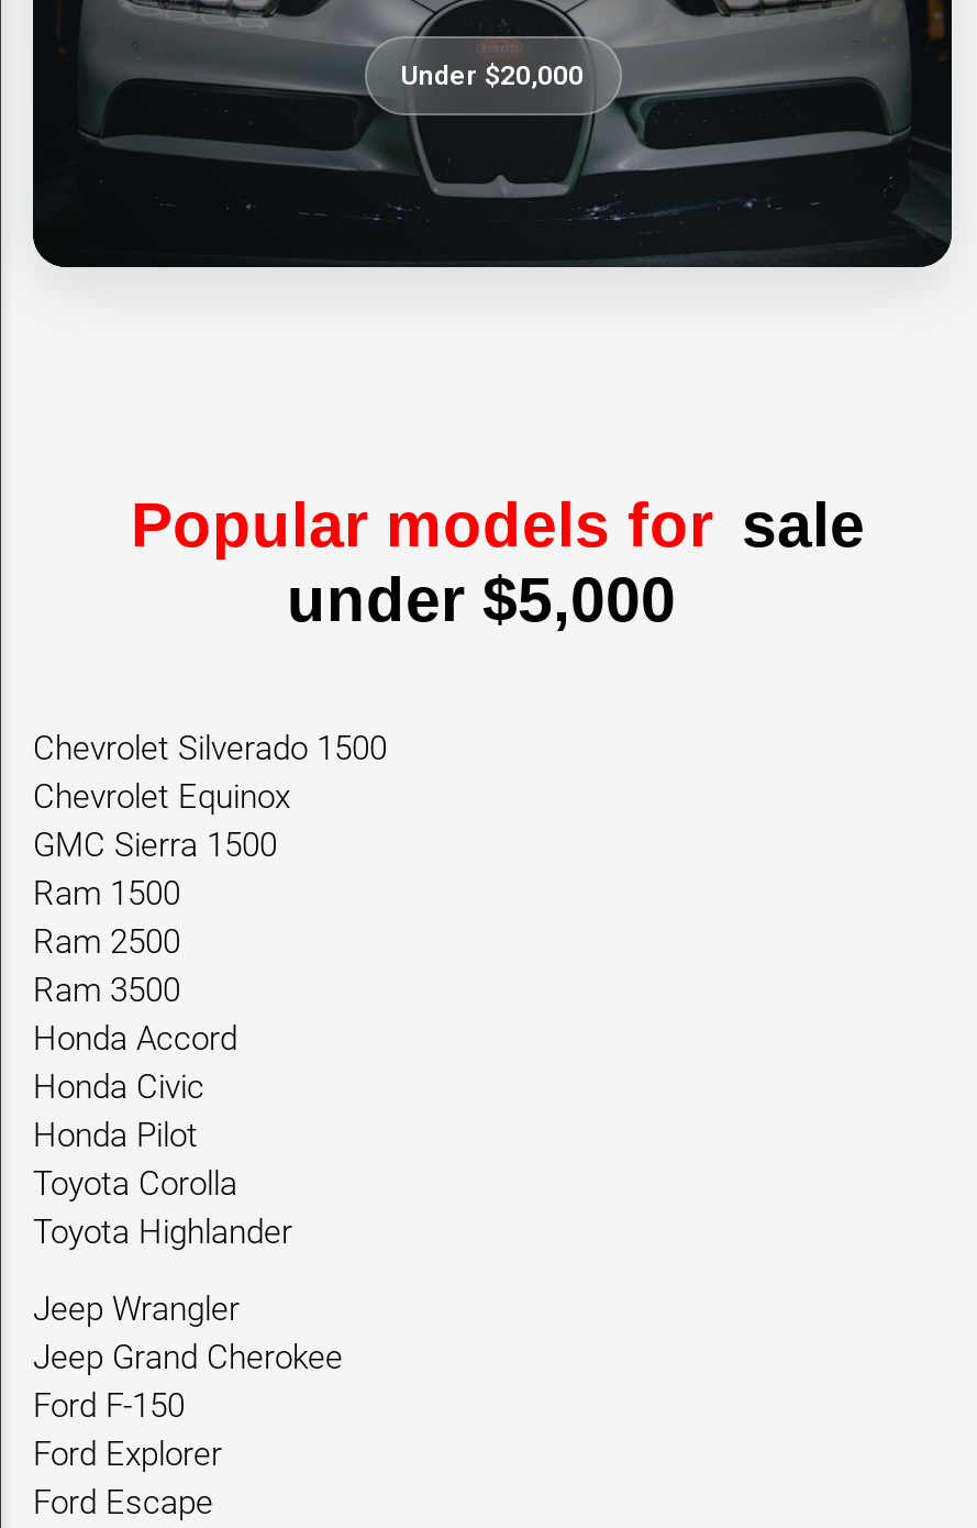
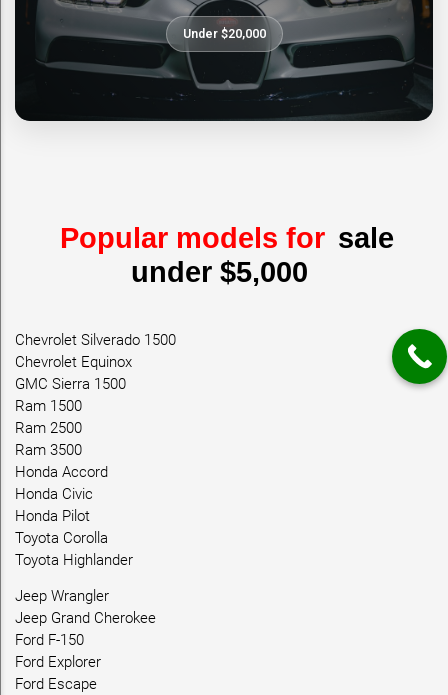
+ [image]
